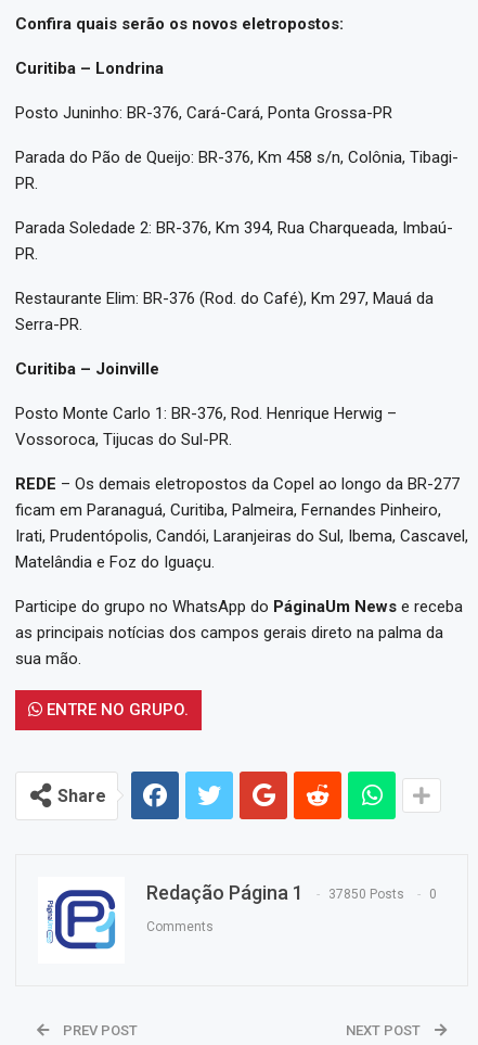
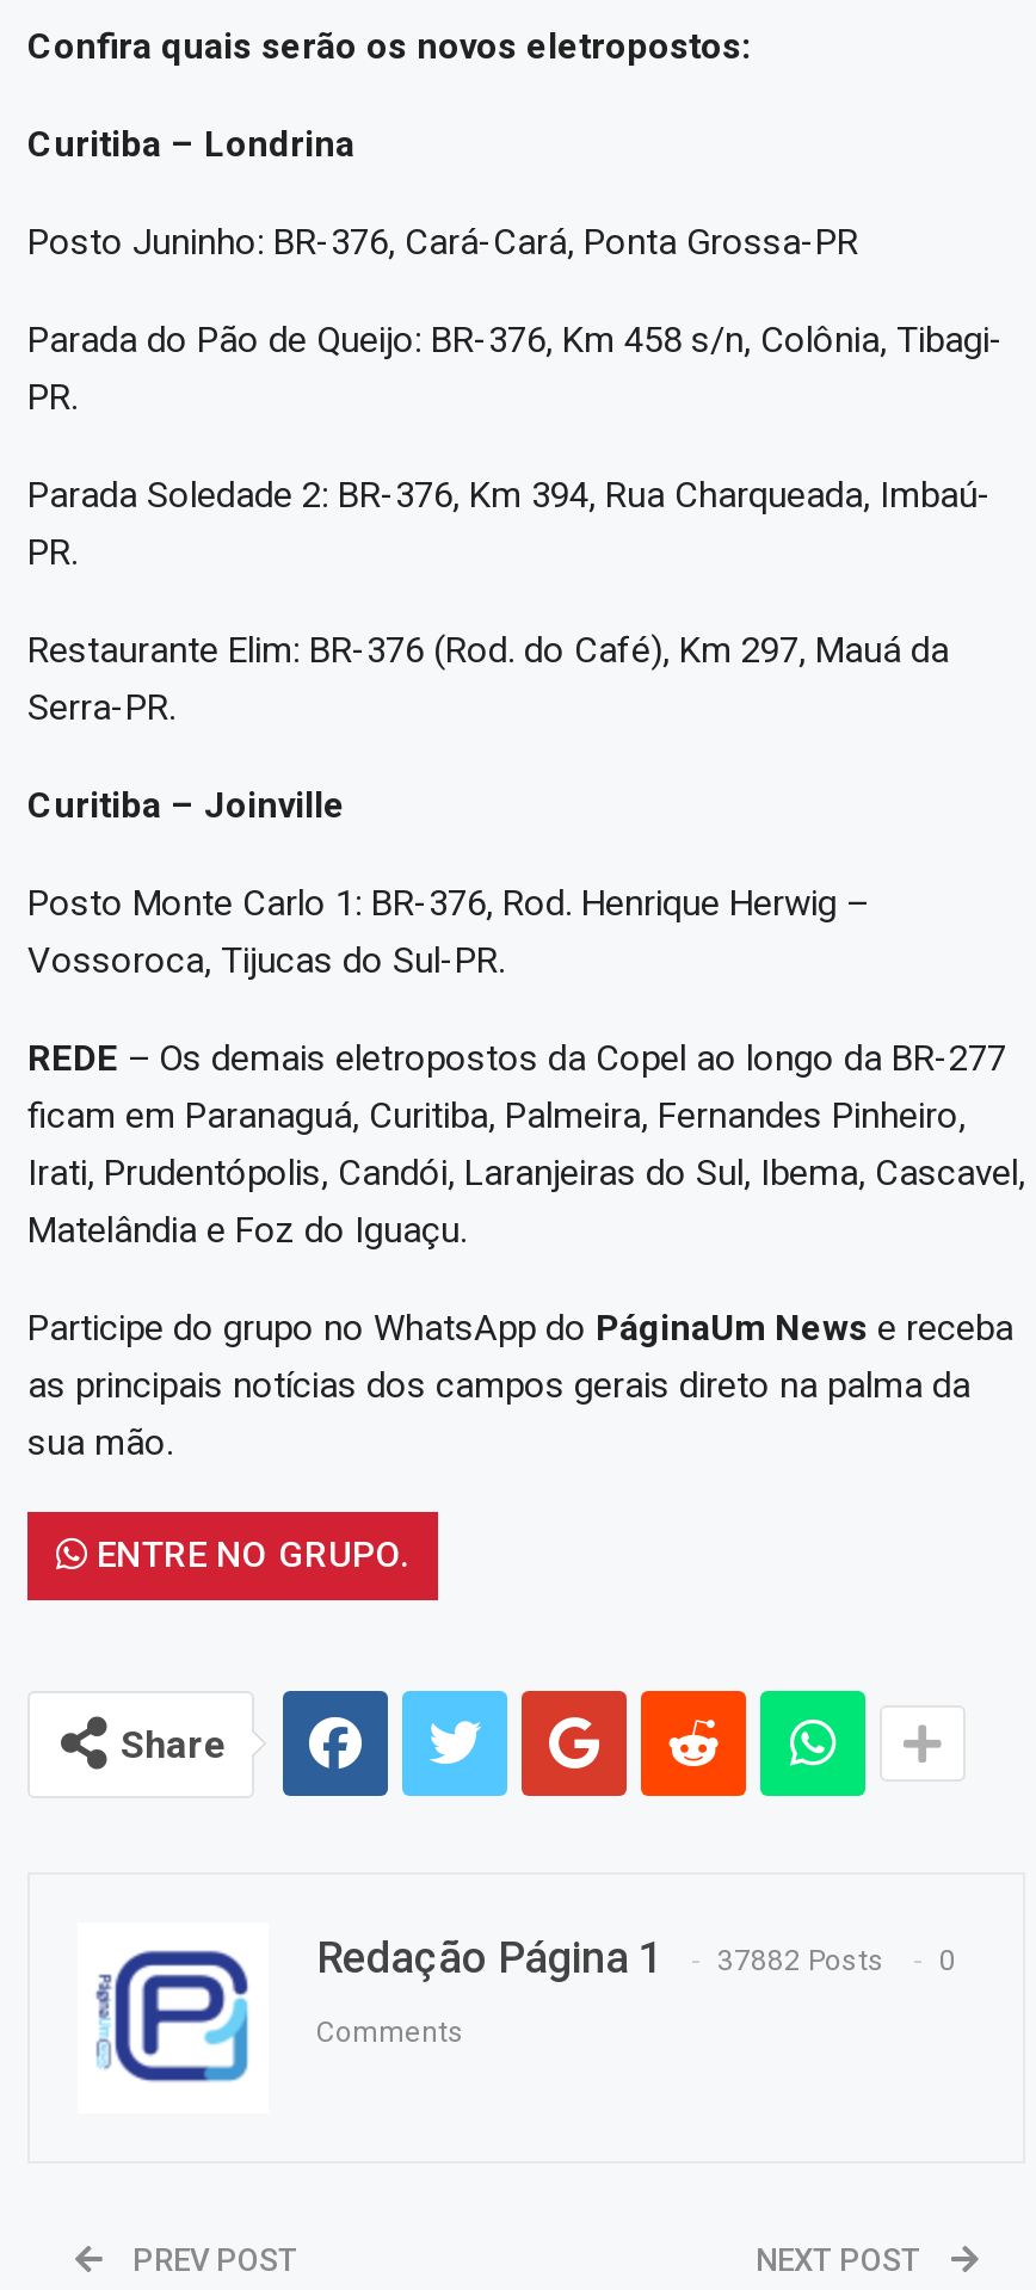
- Redação Página 1 37850 Posts 0
+ Redação Página 1 37882 Posts 0
